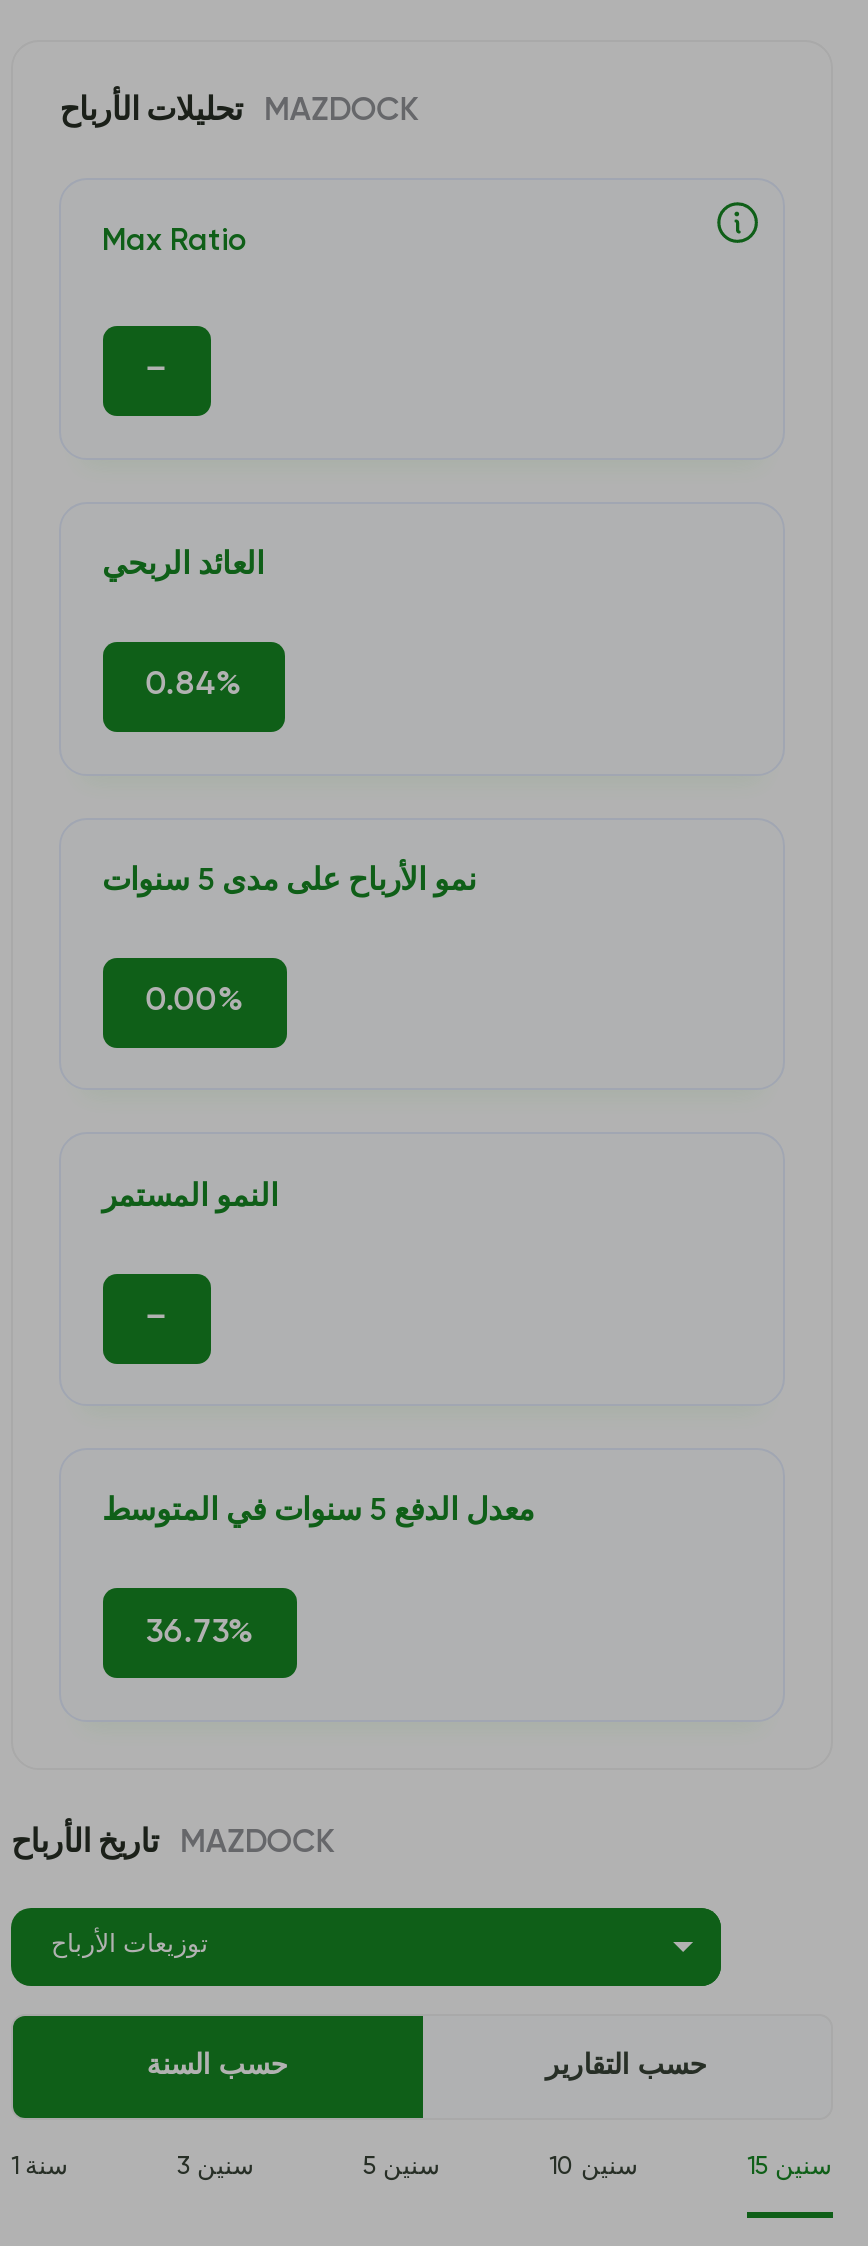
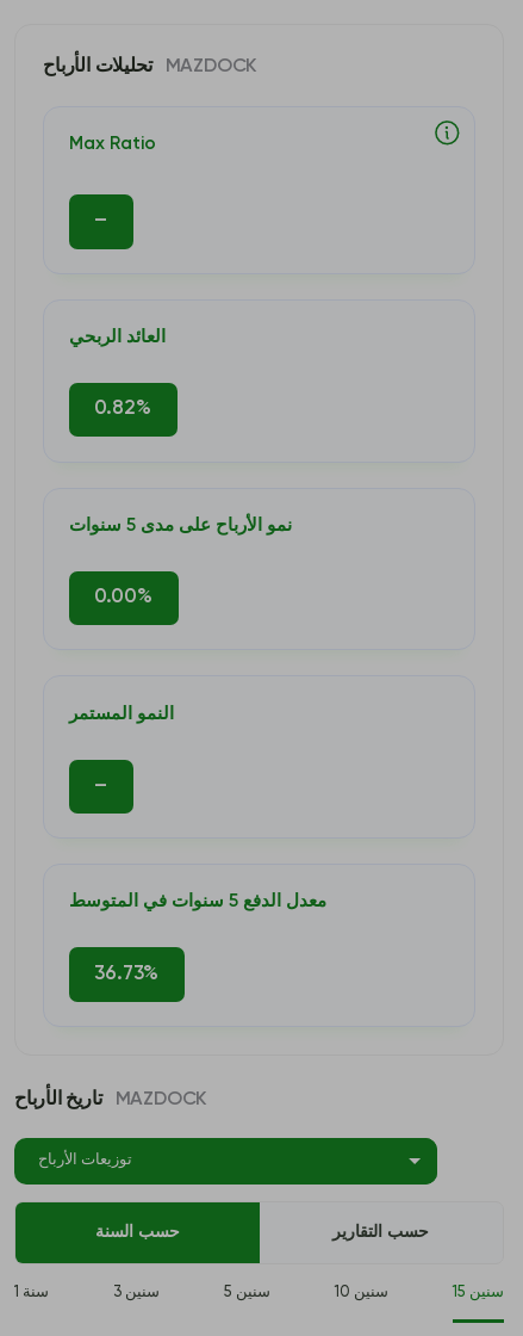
- 0.84%
+ 0.82%
